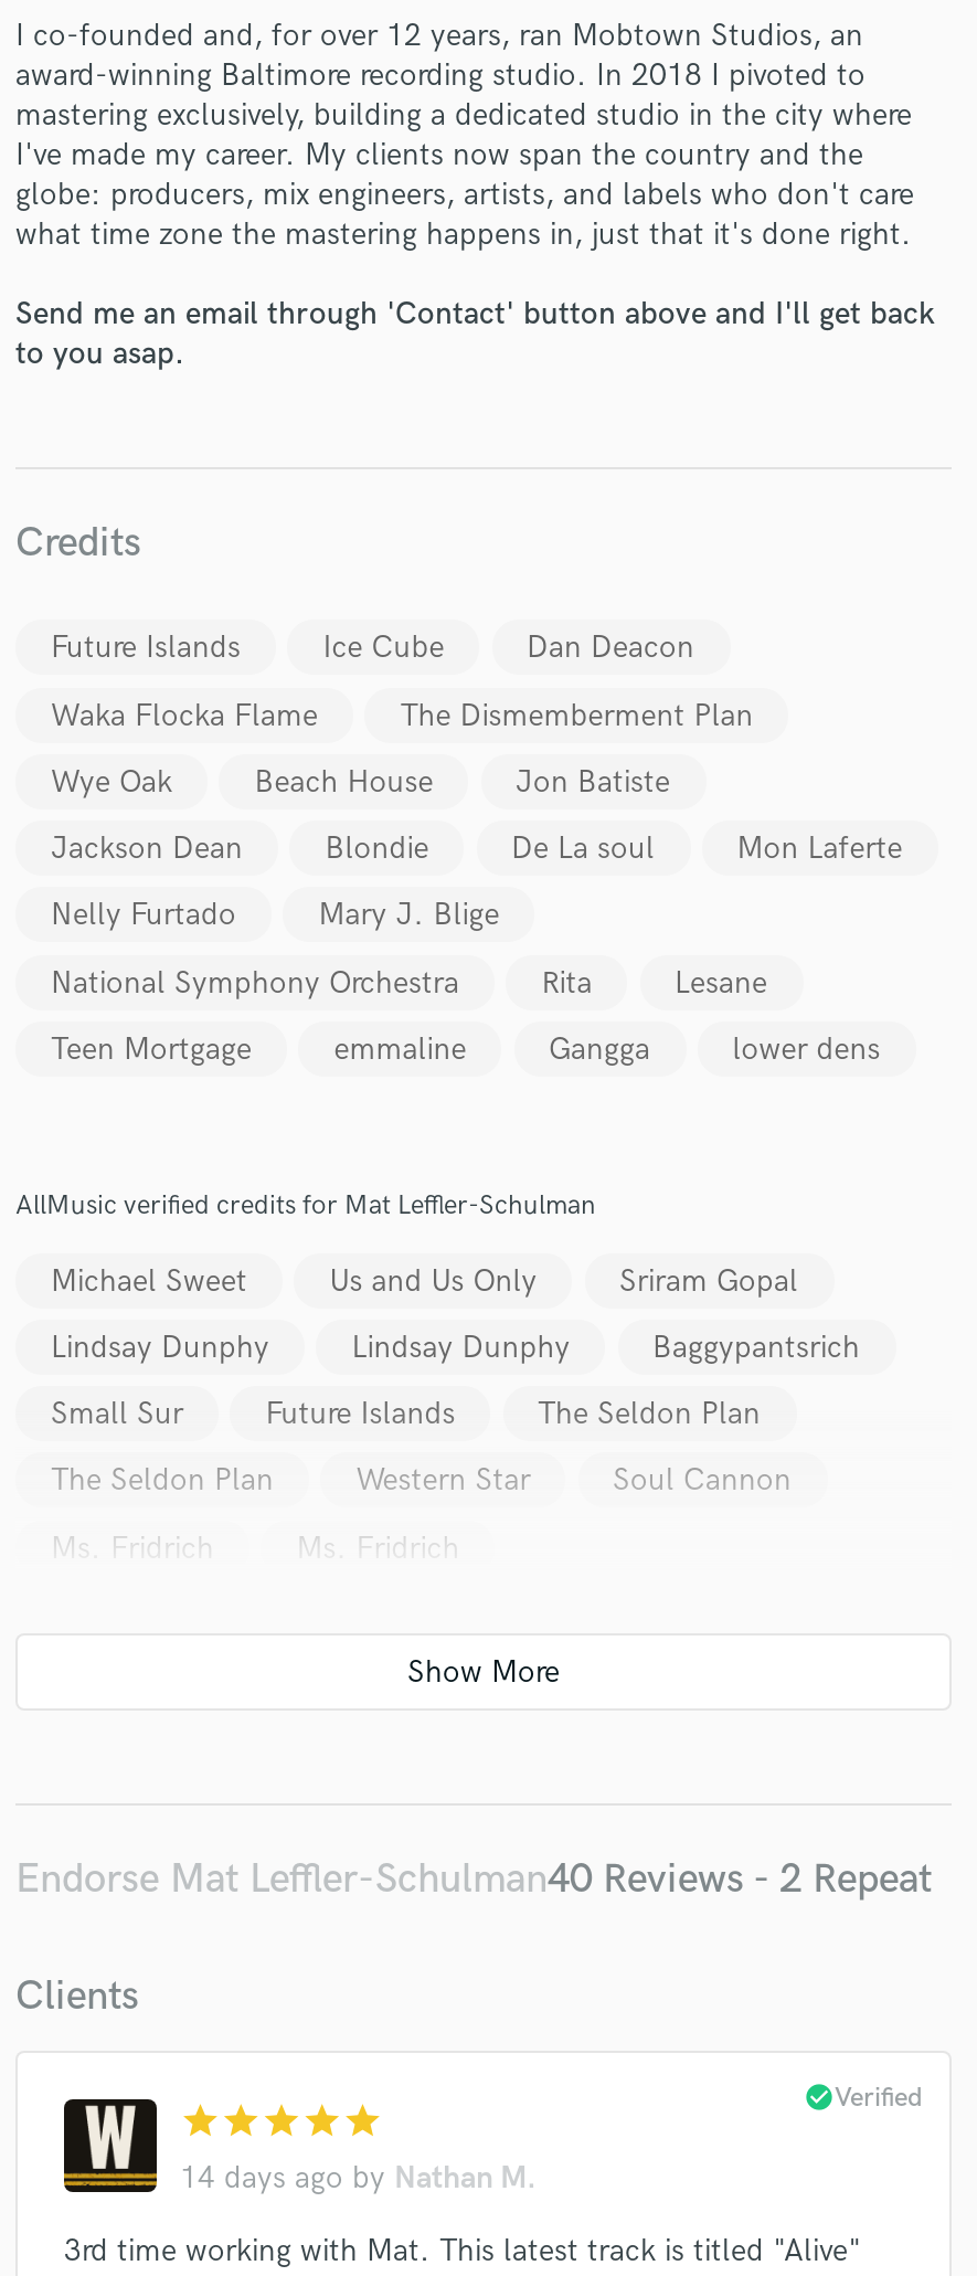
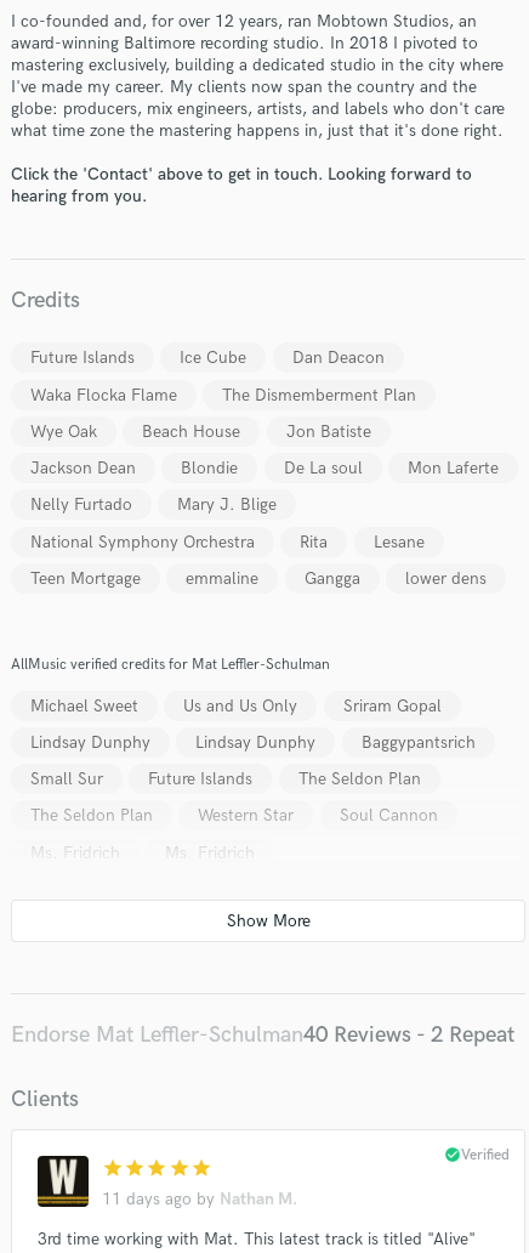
- Send me an email through 'Contact' button above and I'll get back
- to you asap.
+ Click the 'Contact' above to get in touch. Looking forward to
+ hearing from you.

- 14 days ago by Nathan M.
+ 11 days ago by Nathan M.
